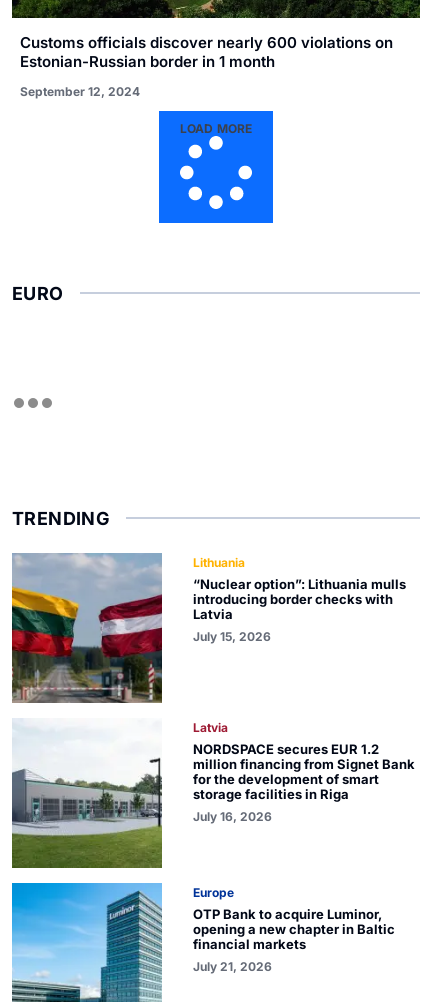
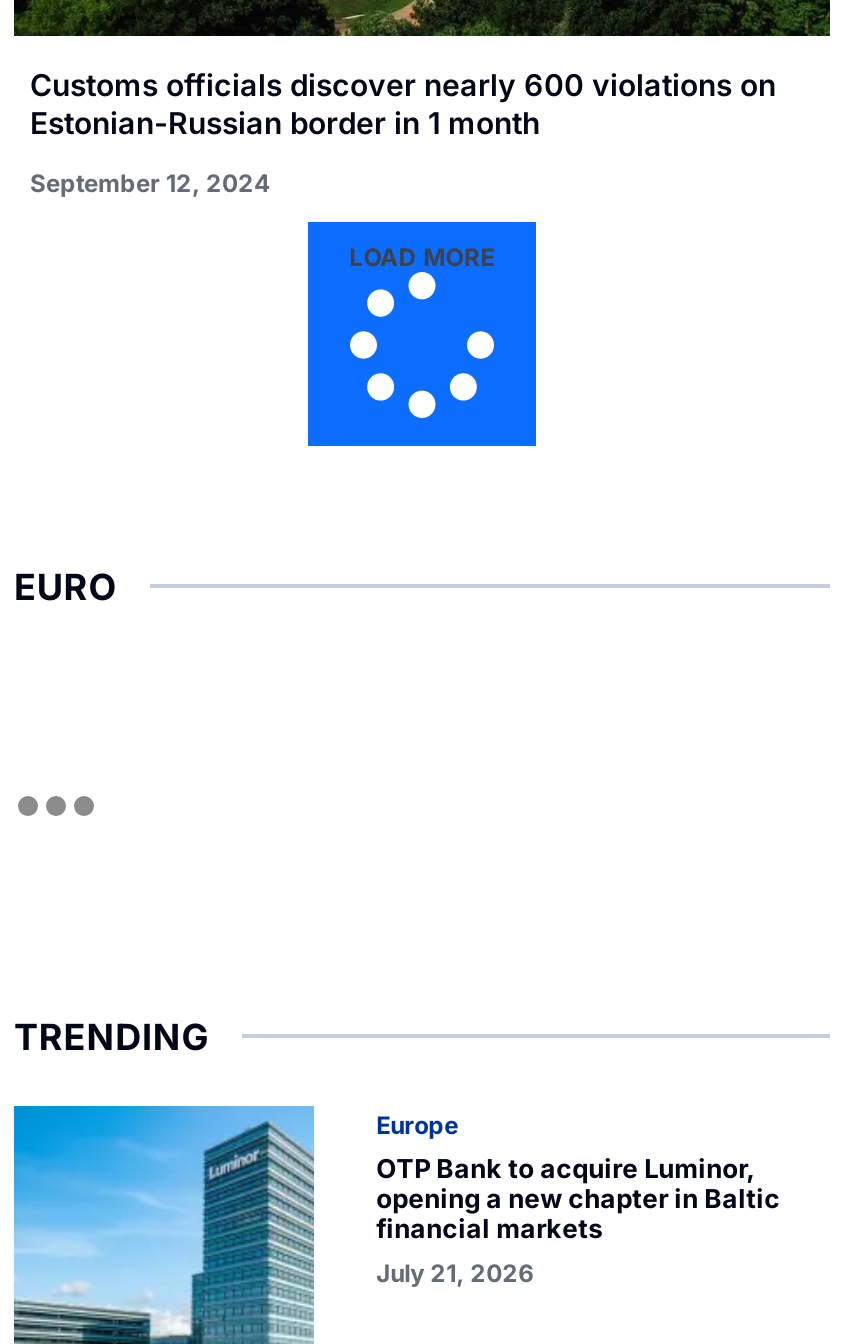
- [image]
- Lithuania
- “Nuclear option”: Lithuania mulls
- introducing border checks with
- Latvia
- July 15, 2026

- [image]
- Latvia
- NORDSPACE secures EUR 1.2
- million financing from Signet Bank
- for the development of smart
- storage facilities in Riga
- July 16, 2026
